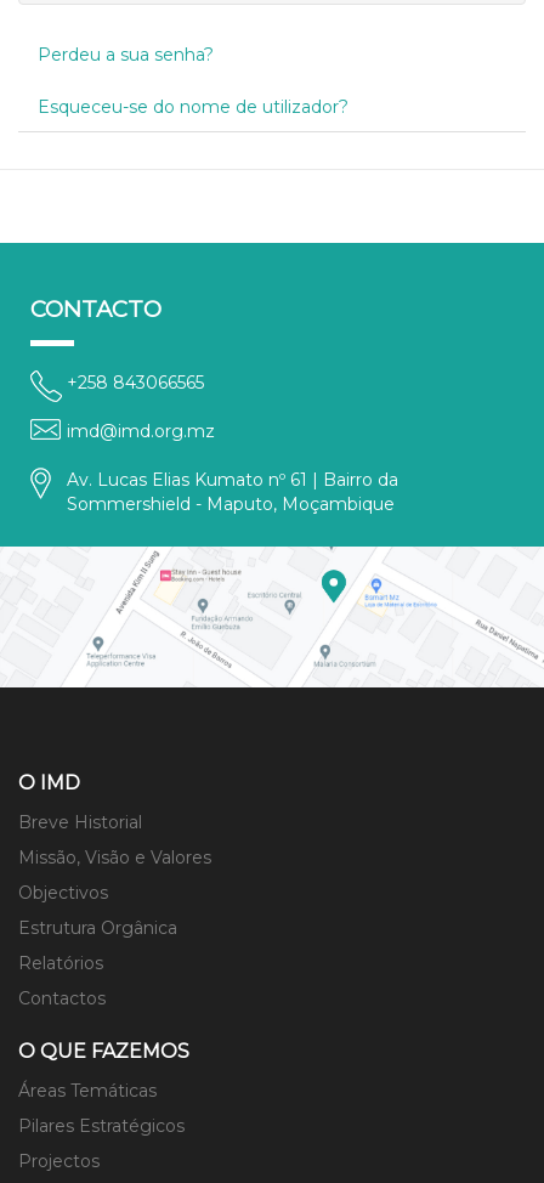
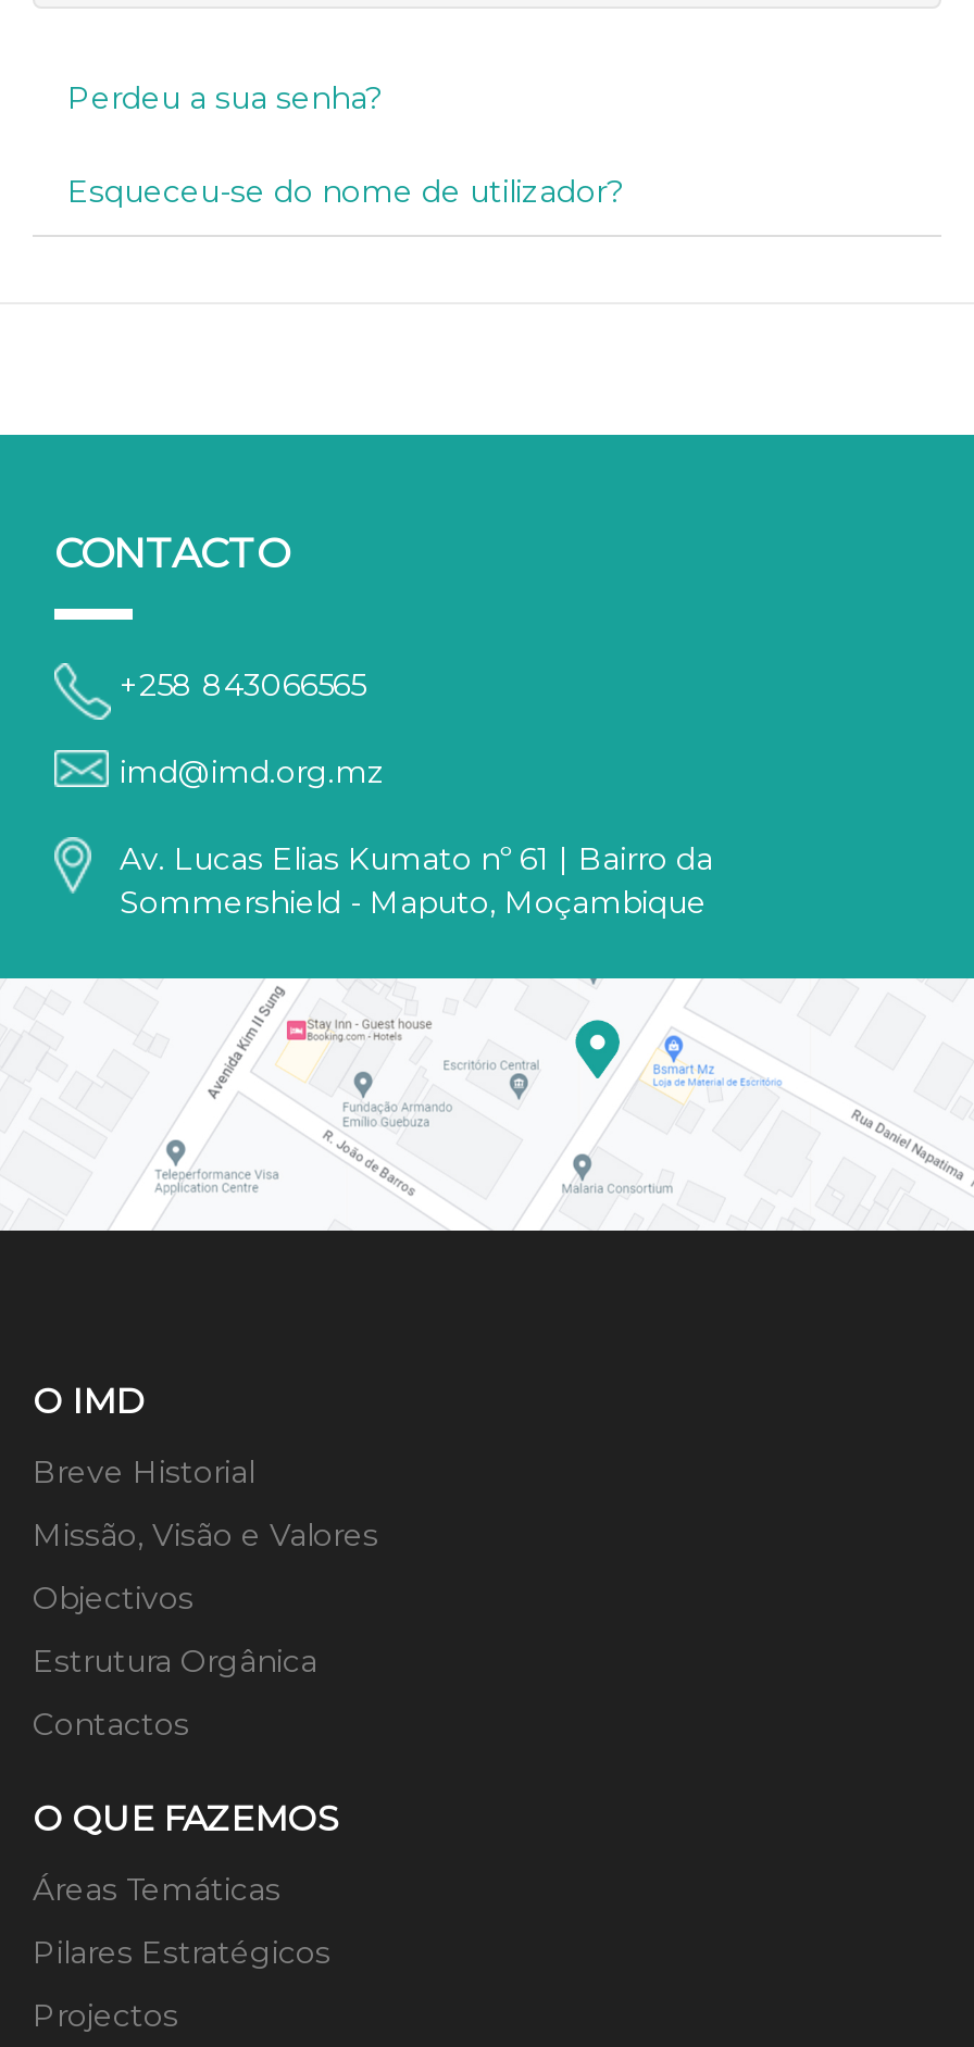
- Relatórios
